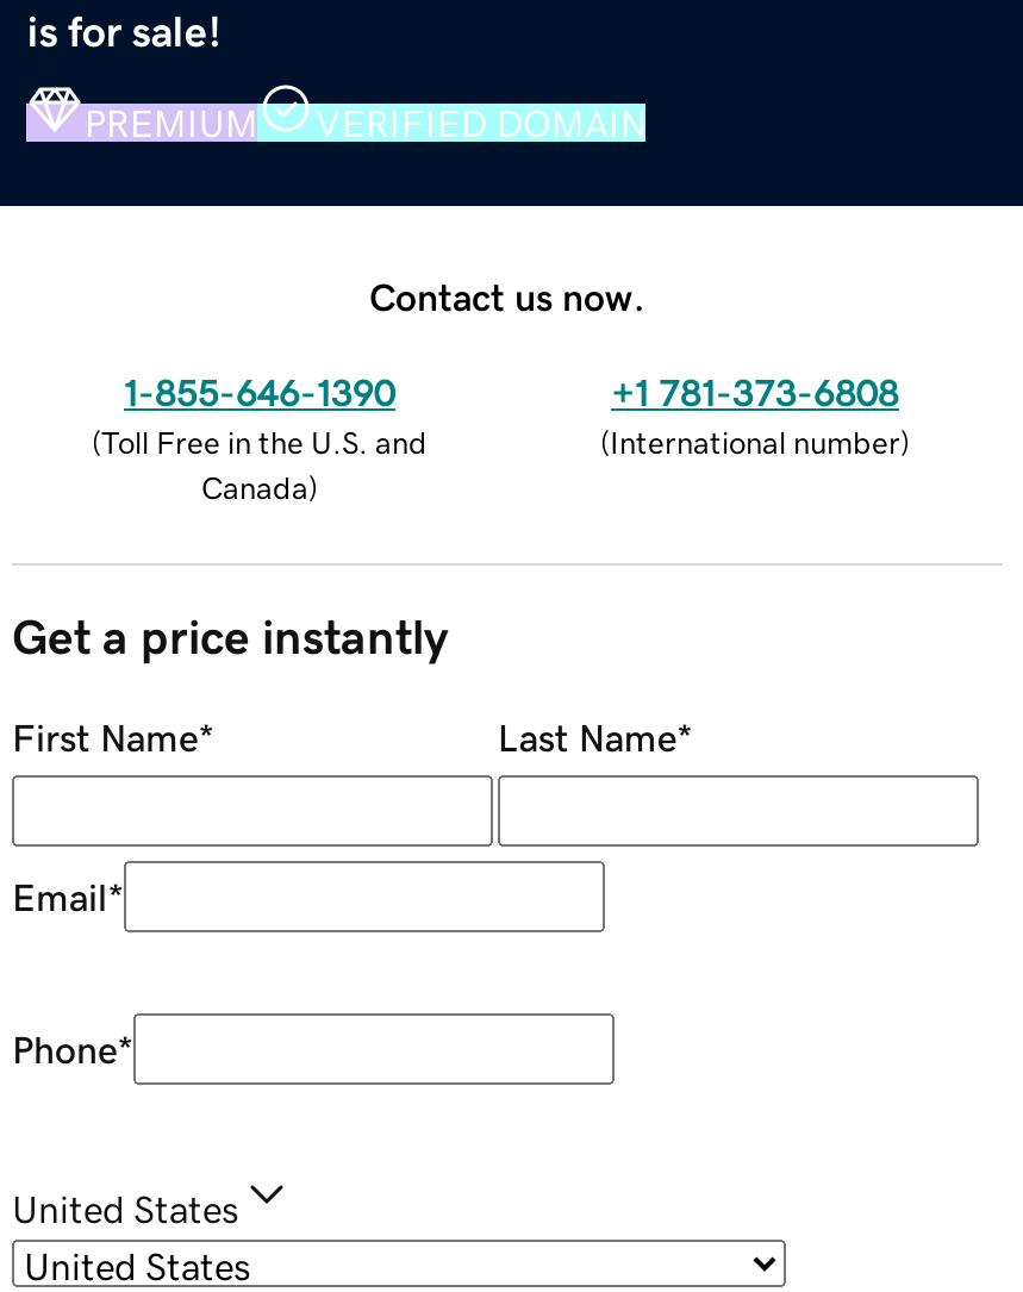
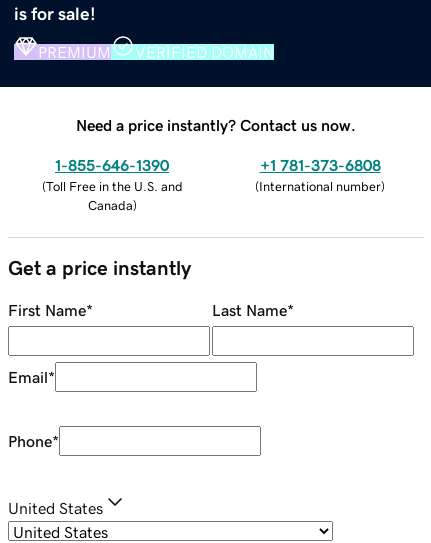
- Contact us now.
+ Need a price instantly? Contact us now.
